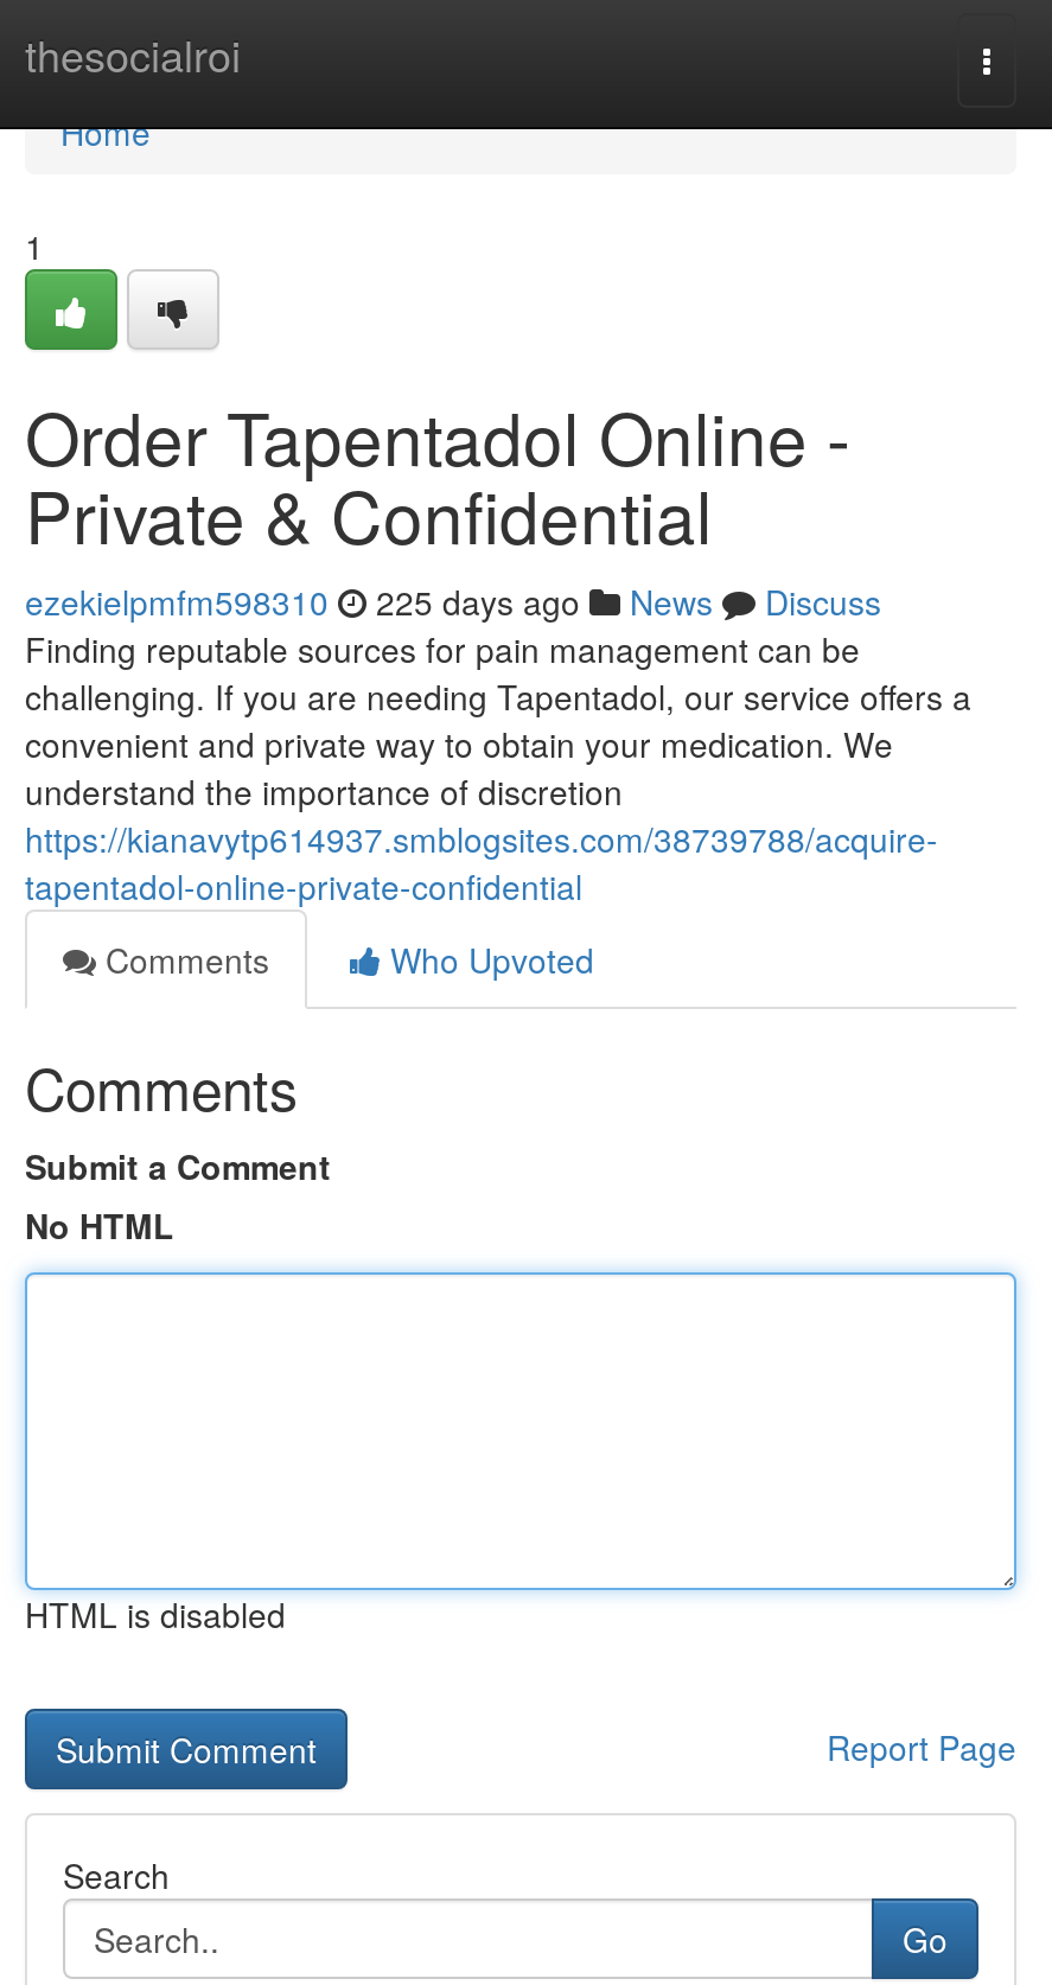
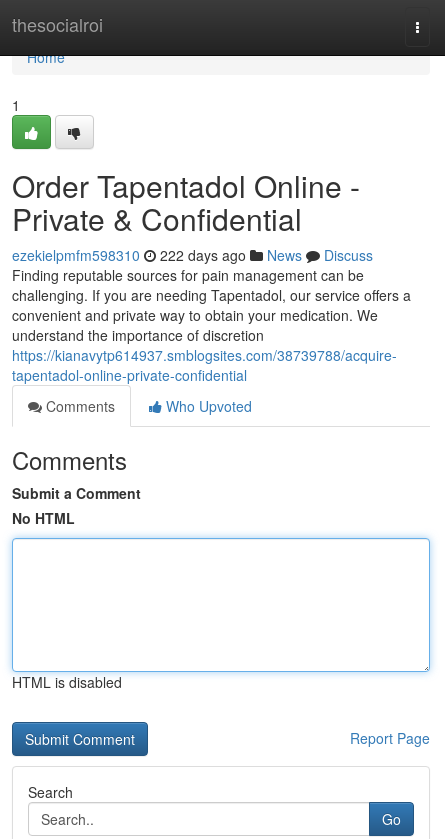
- ezekielpmfm598310 225 days ago News Discuss
+ ezekielpmfm598310 222 days ago News Discuss
